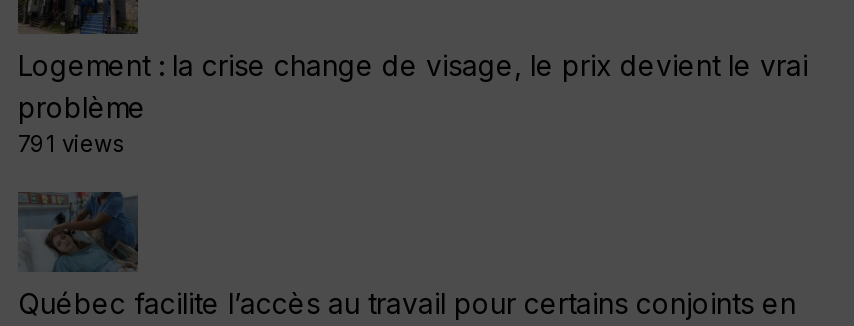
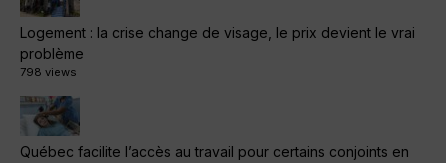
- 791 views
+ 798 views
